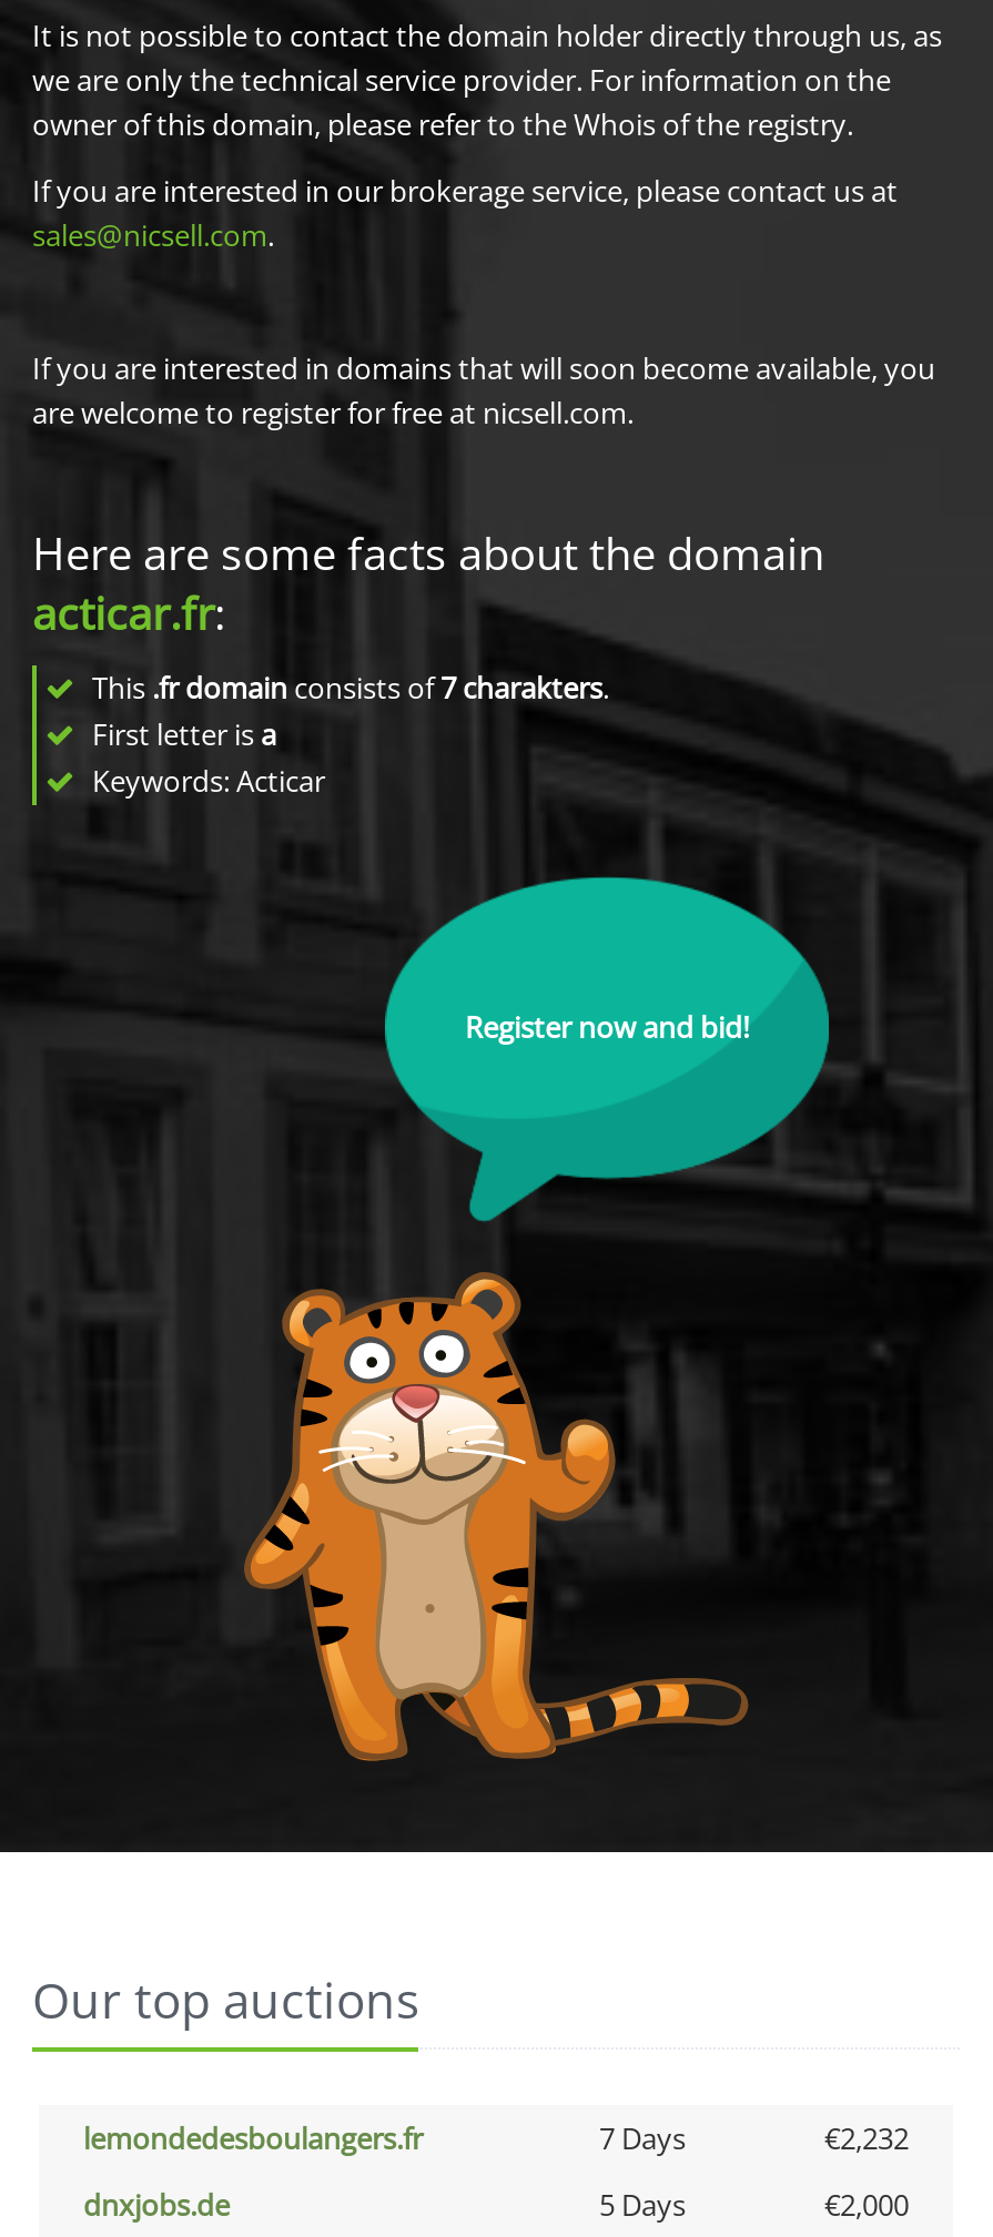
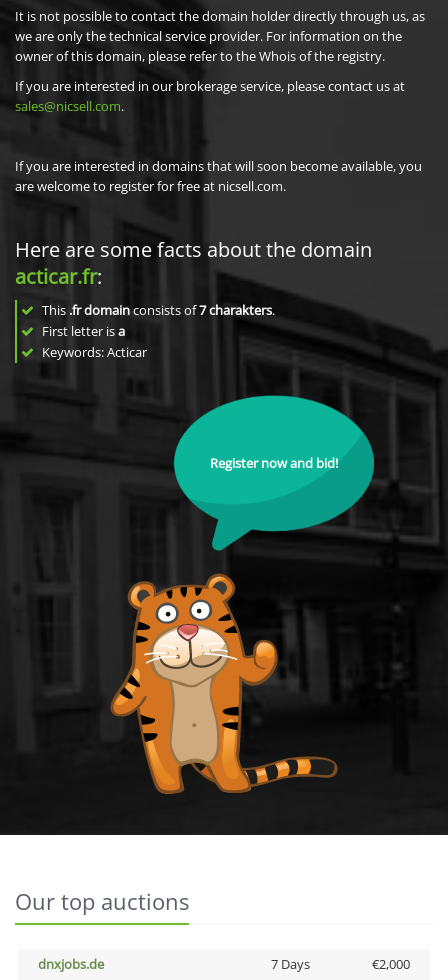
- lemondedesboulangers.fr
- 7 Days
- €2,232

- 5 Days
+ 7 Days
